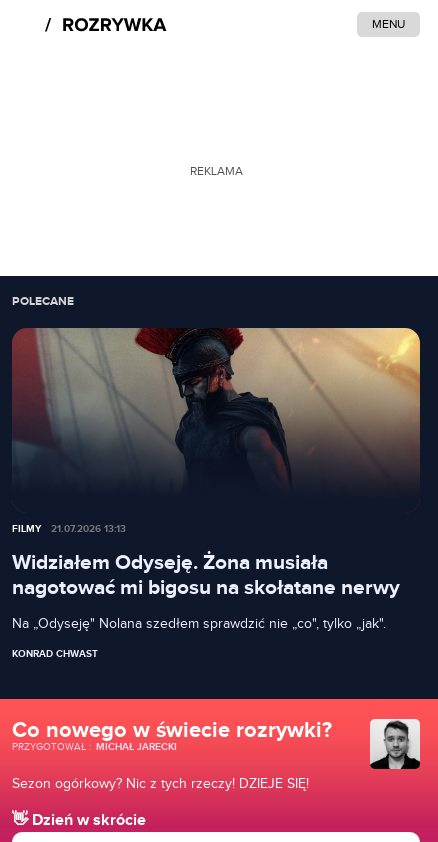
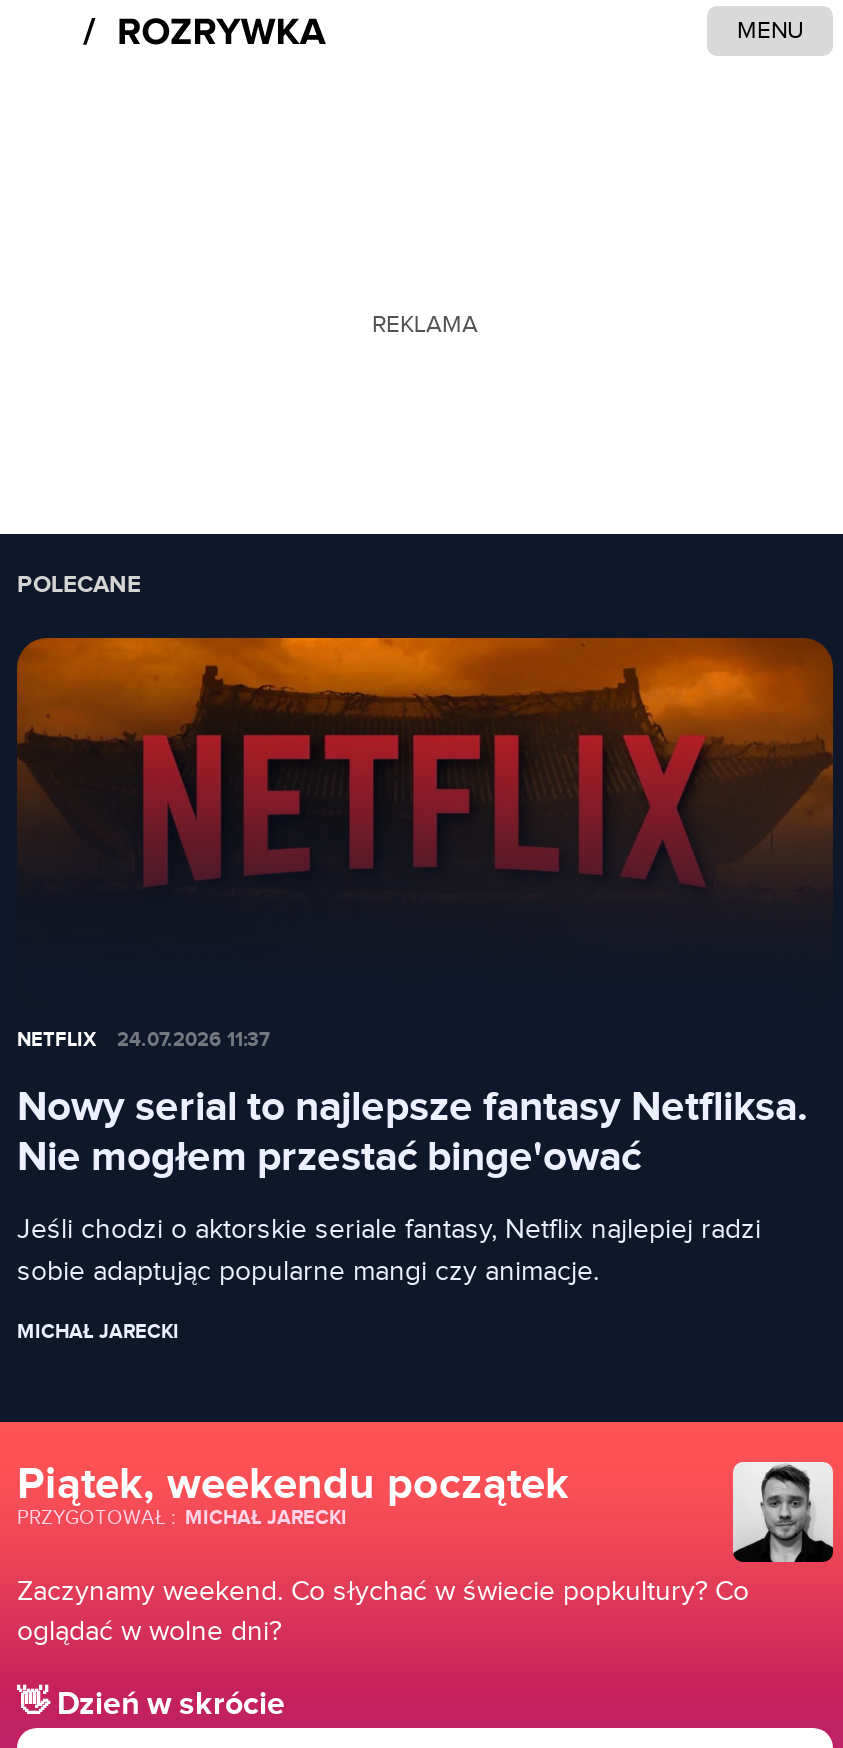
- [image]
+ [image]

- FILMY
- 21.07.2026 13:13
+ NETFLIX
+ 24.07.2026 11:37

- Widziałem Odyseję. Żona musiała
- nagotować mi bigosu na skołatane nerwy
+ Nowy serial to najlepsze fantasy Netfliksa.
+ Nie mogłem przestać binge'ować

- Na „Odyseję" Nolana szedłem sprawdzić nie „co", tylko „jak".
+ Jeśli chodzi o aktorskie seriale fantasy, Netflix najlepiej radzi
+ sobie adaptując popularne mangi czy animacje.

- KONRAD CHWAST
+ MICHAŁ JARECKI

- Co nowego w świecie rozrywki?
+ Piątek, weekendu początek

- Sezon ogórkowy? Nic z tych rzeczy! DZIEJE SIĘ!
+ Zaczynamy weekend. Co słychać w świecie popkultury? Co
+ oglądać w wolne dni?
